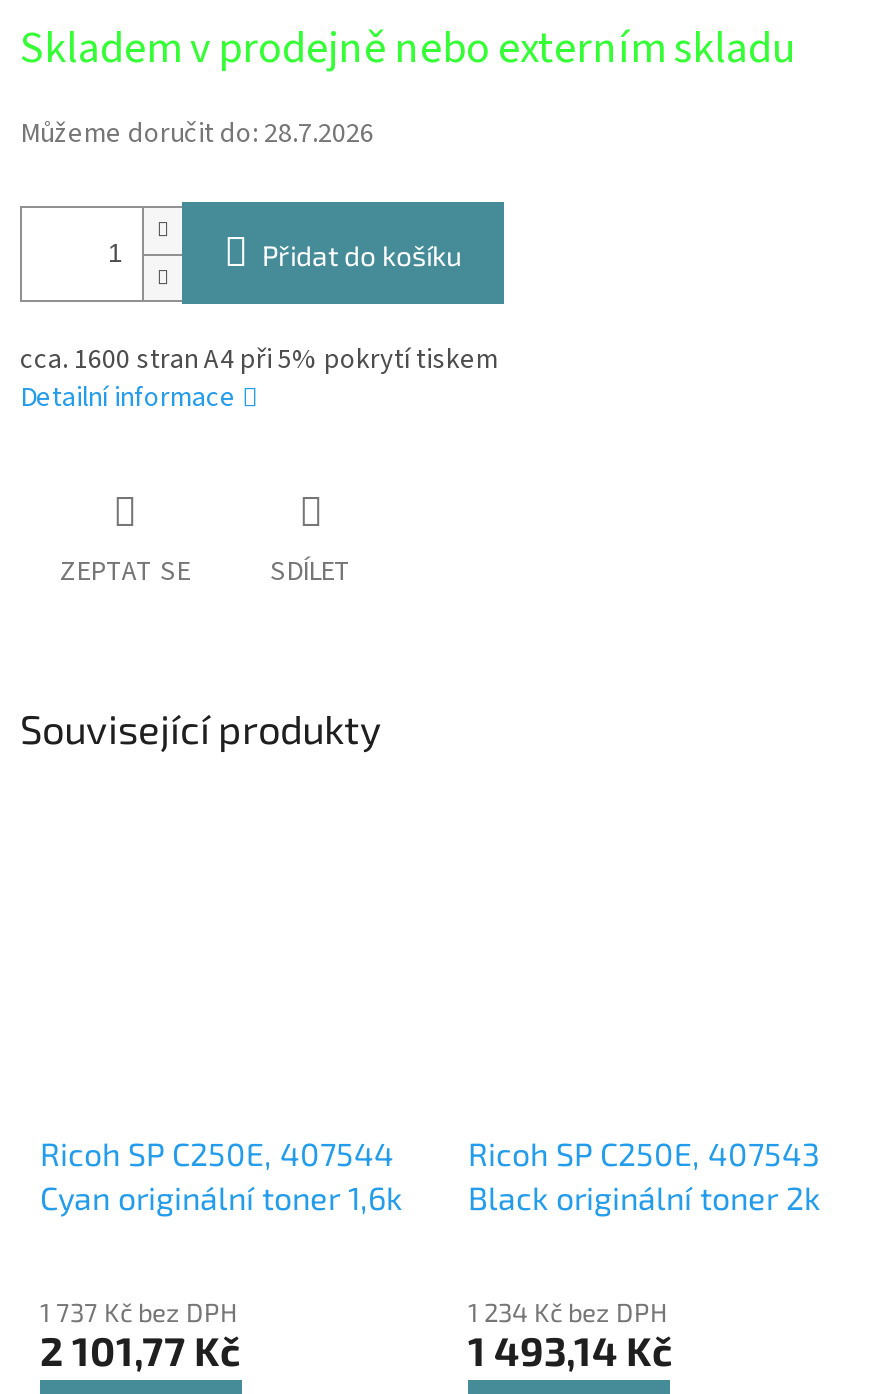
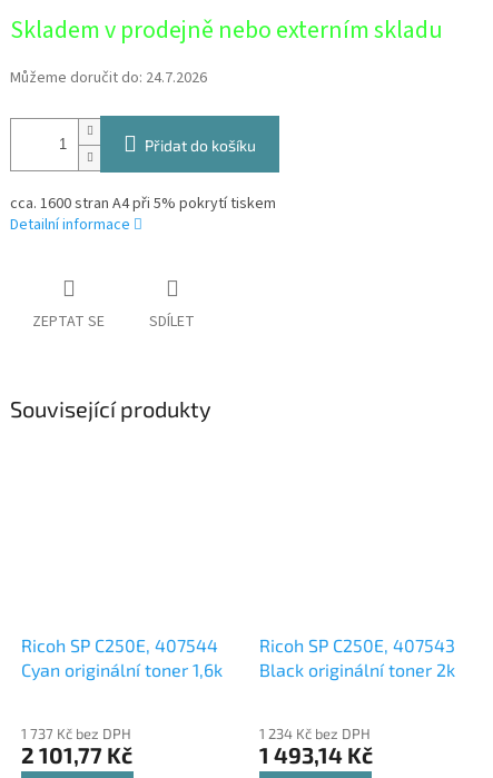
- Můžeme doručit do: 28.7.2026
+ Můžeme doručit do: 24.7.2026
